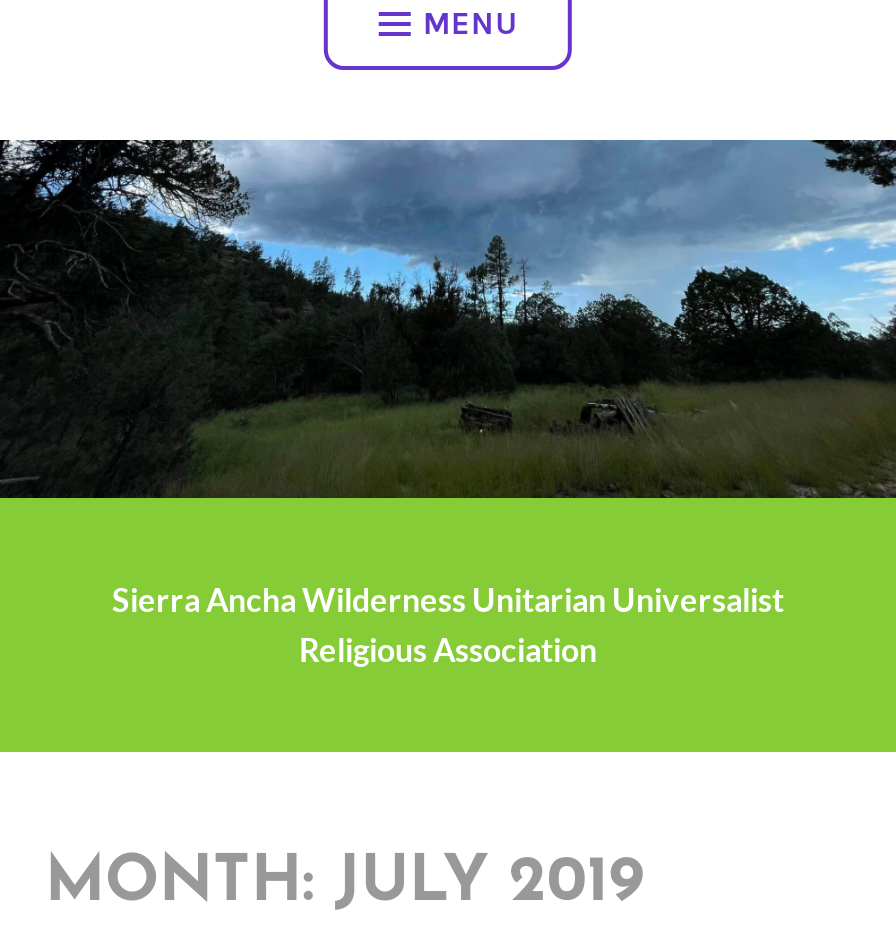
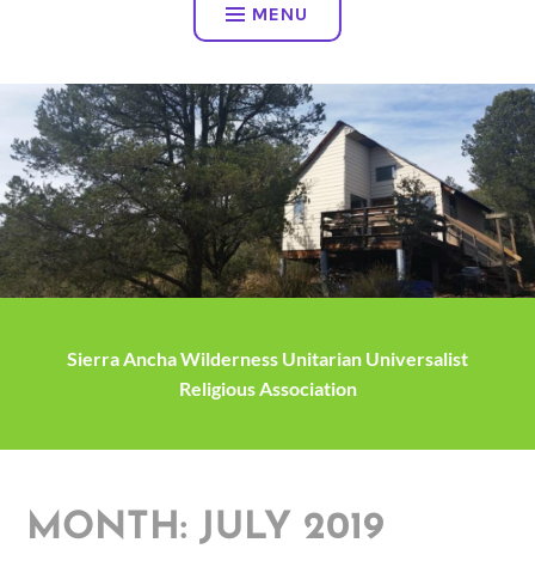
- [image]
+ [image]
